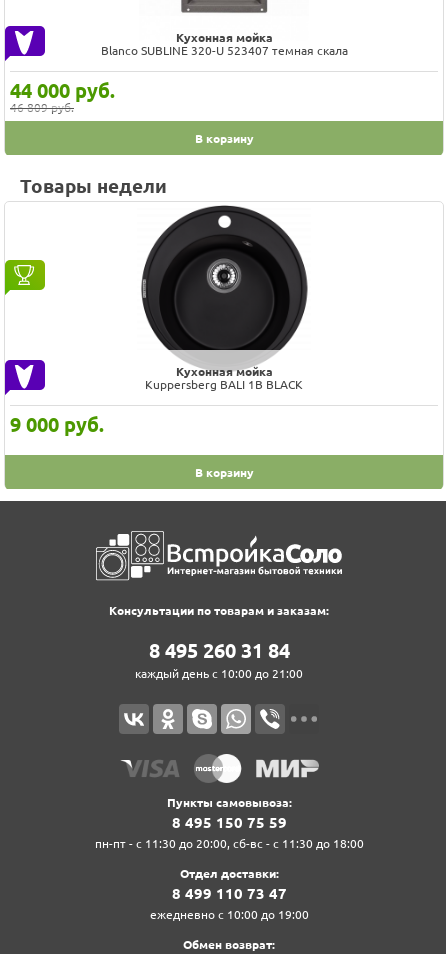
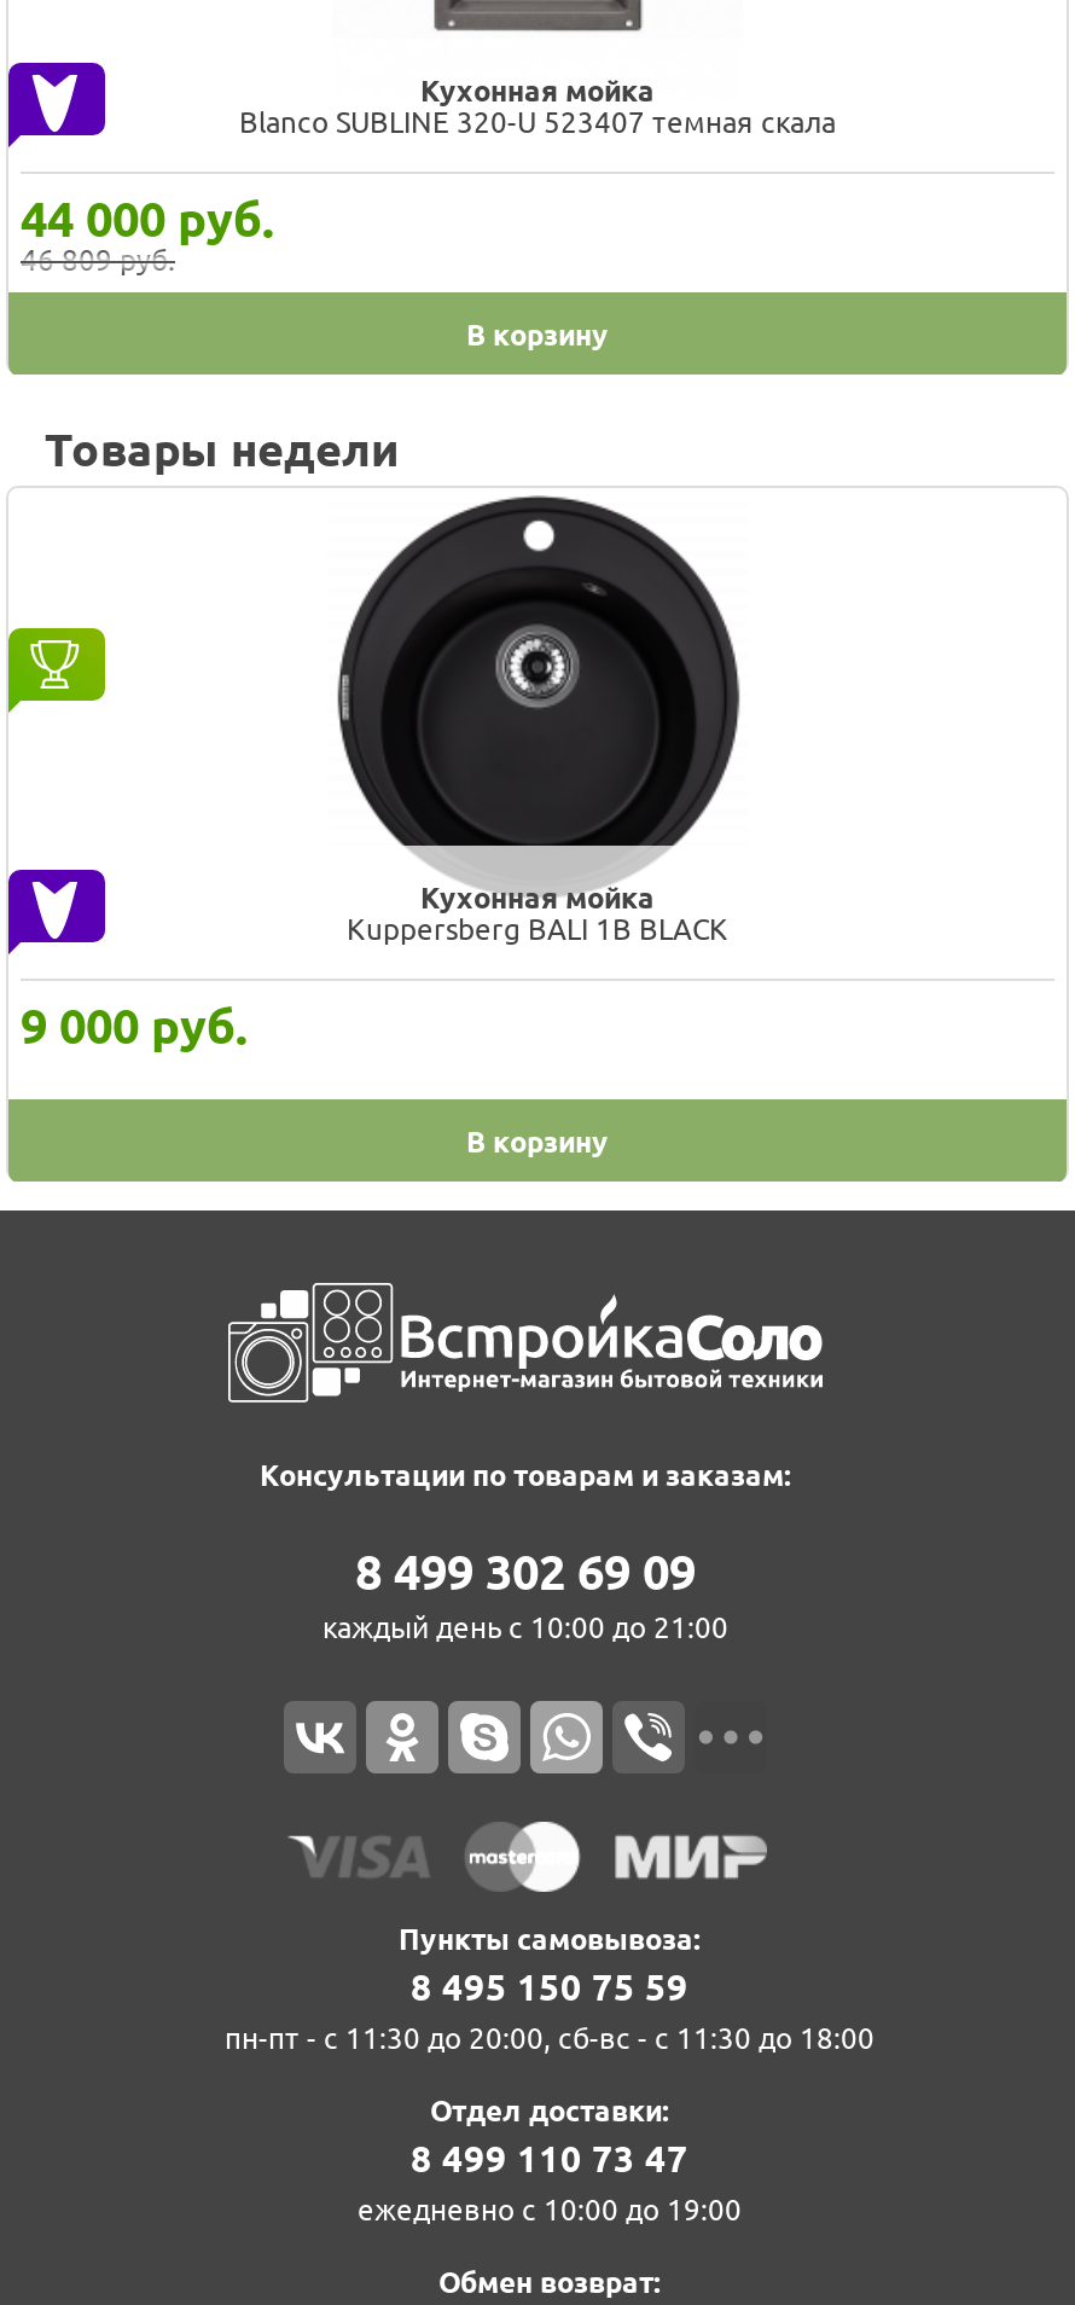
- 8 495 260 31 84
+ 8 499 302 69 09
